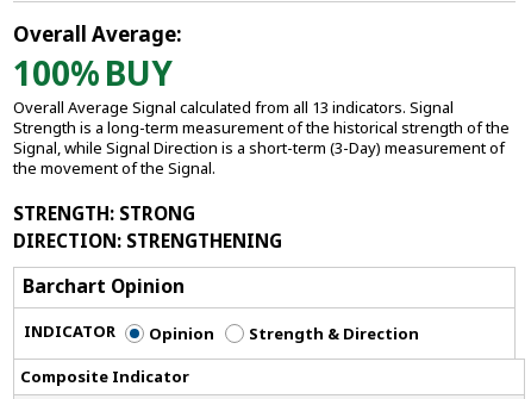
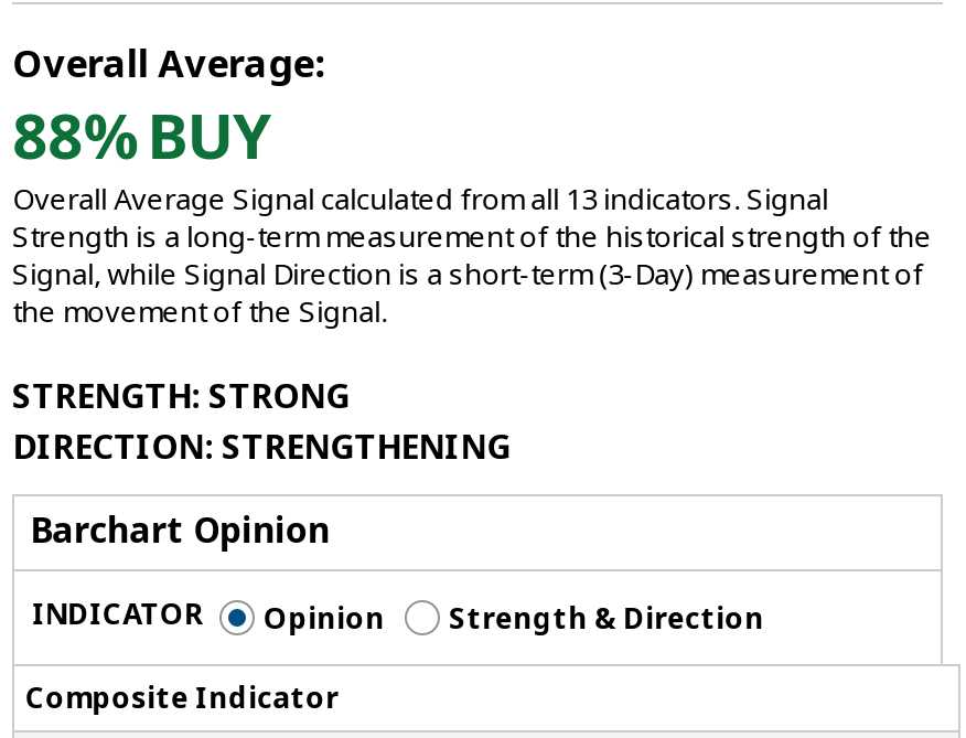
- 100% BUY
+ 88% BUY
